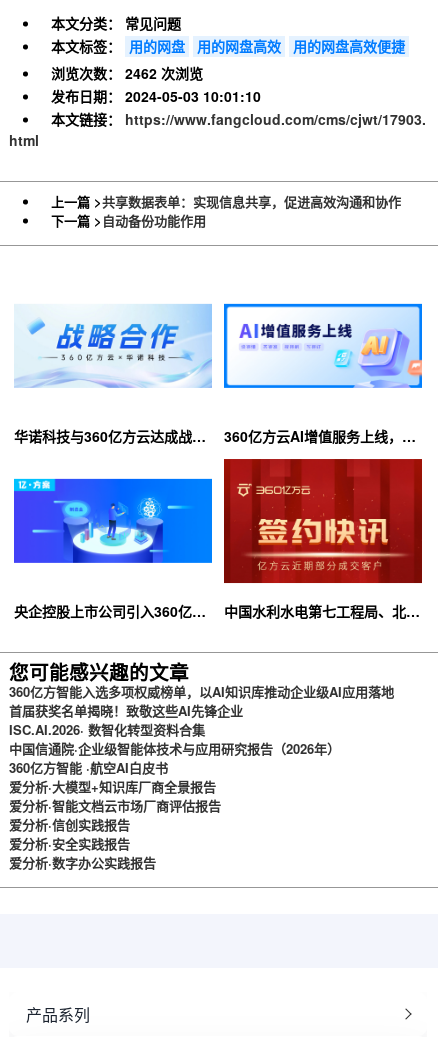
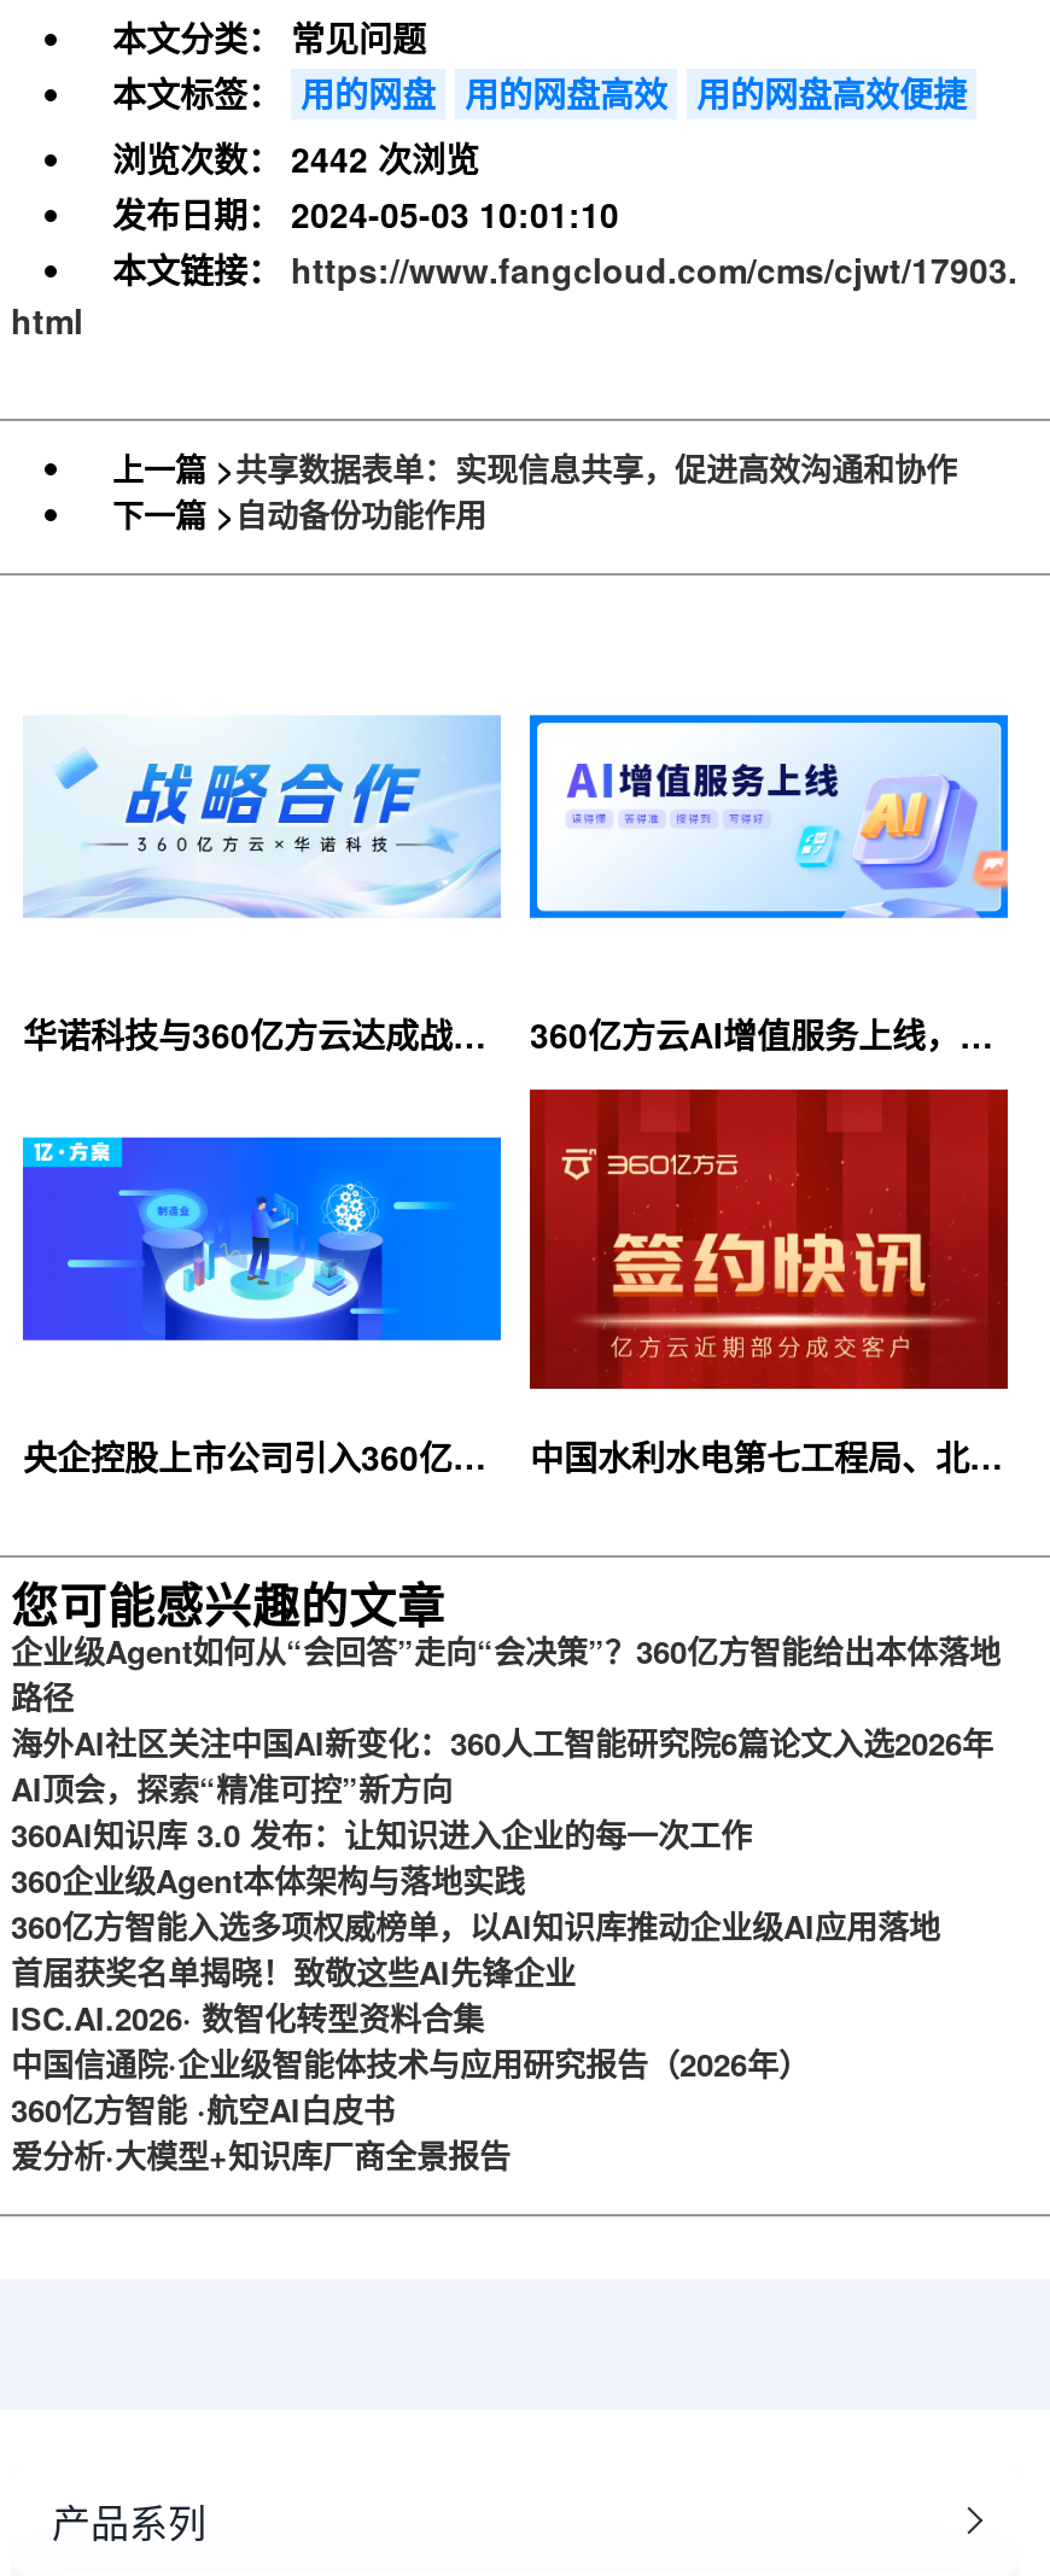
- 浏览次数： 2462 次浏览
+ 浏览次数： 2442 次浏览

+ 企业级Agent如何从“会回答”走向“会决策”？360亿方智能给出本体落地
+ 路径
+ 海外AI社区关注中国AI新变化：360人工智能研究院6篇论文入选2026年
+ AI顶会，探索“精准可控”新方向
+ 360AI知识库 3.0 发布：让知识进入企业的每一次工作
+ 360企业级Agent本体架构与落地实践

moved down: 360亿方智能入选多项权威榜单，以AI知识库推动企业级AI应用落地 | 首届获奖名单揭晓！致敬这些AI先锋企业 | ISC.AI.2026· 数智化转型资料合集 | 中国信通院·企业级智能体技术与应用研究报告（2026年） | 360亿方智能 ·航空AI白皮书 | 爱分析·大模型+知识库厂商全景报告

- 爱分析·智能文档云市场厂商评估报告
- 爱分析·信创实践报告
- 爱分析·安全实践报告
- 爱分析·数字办公实践报告
